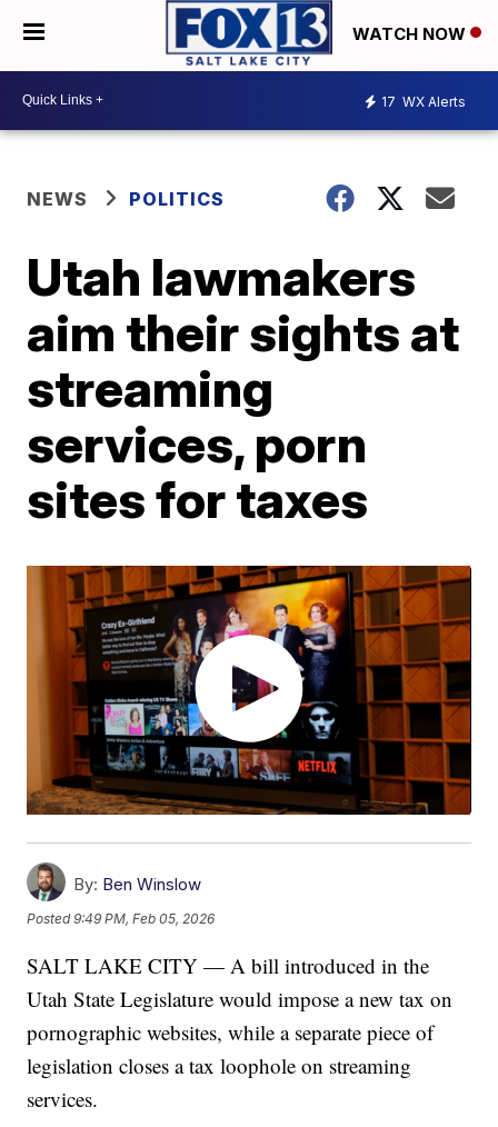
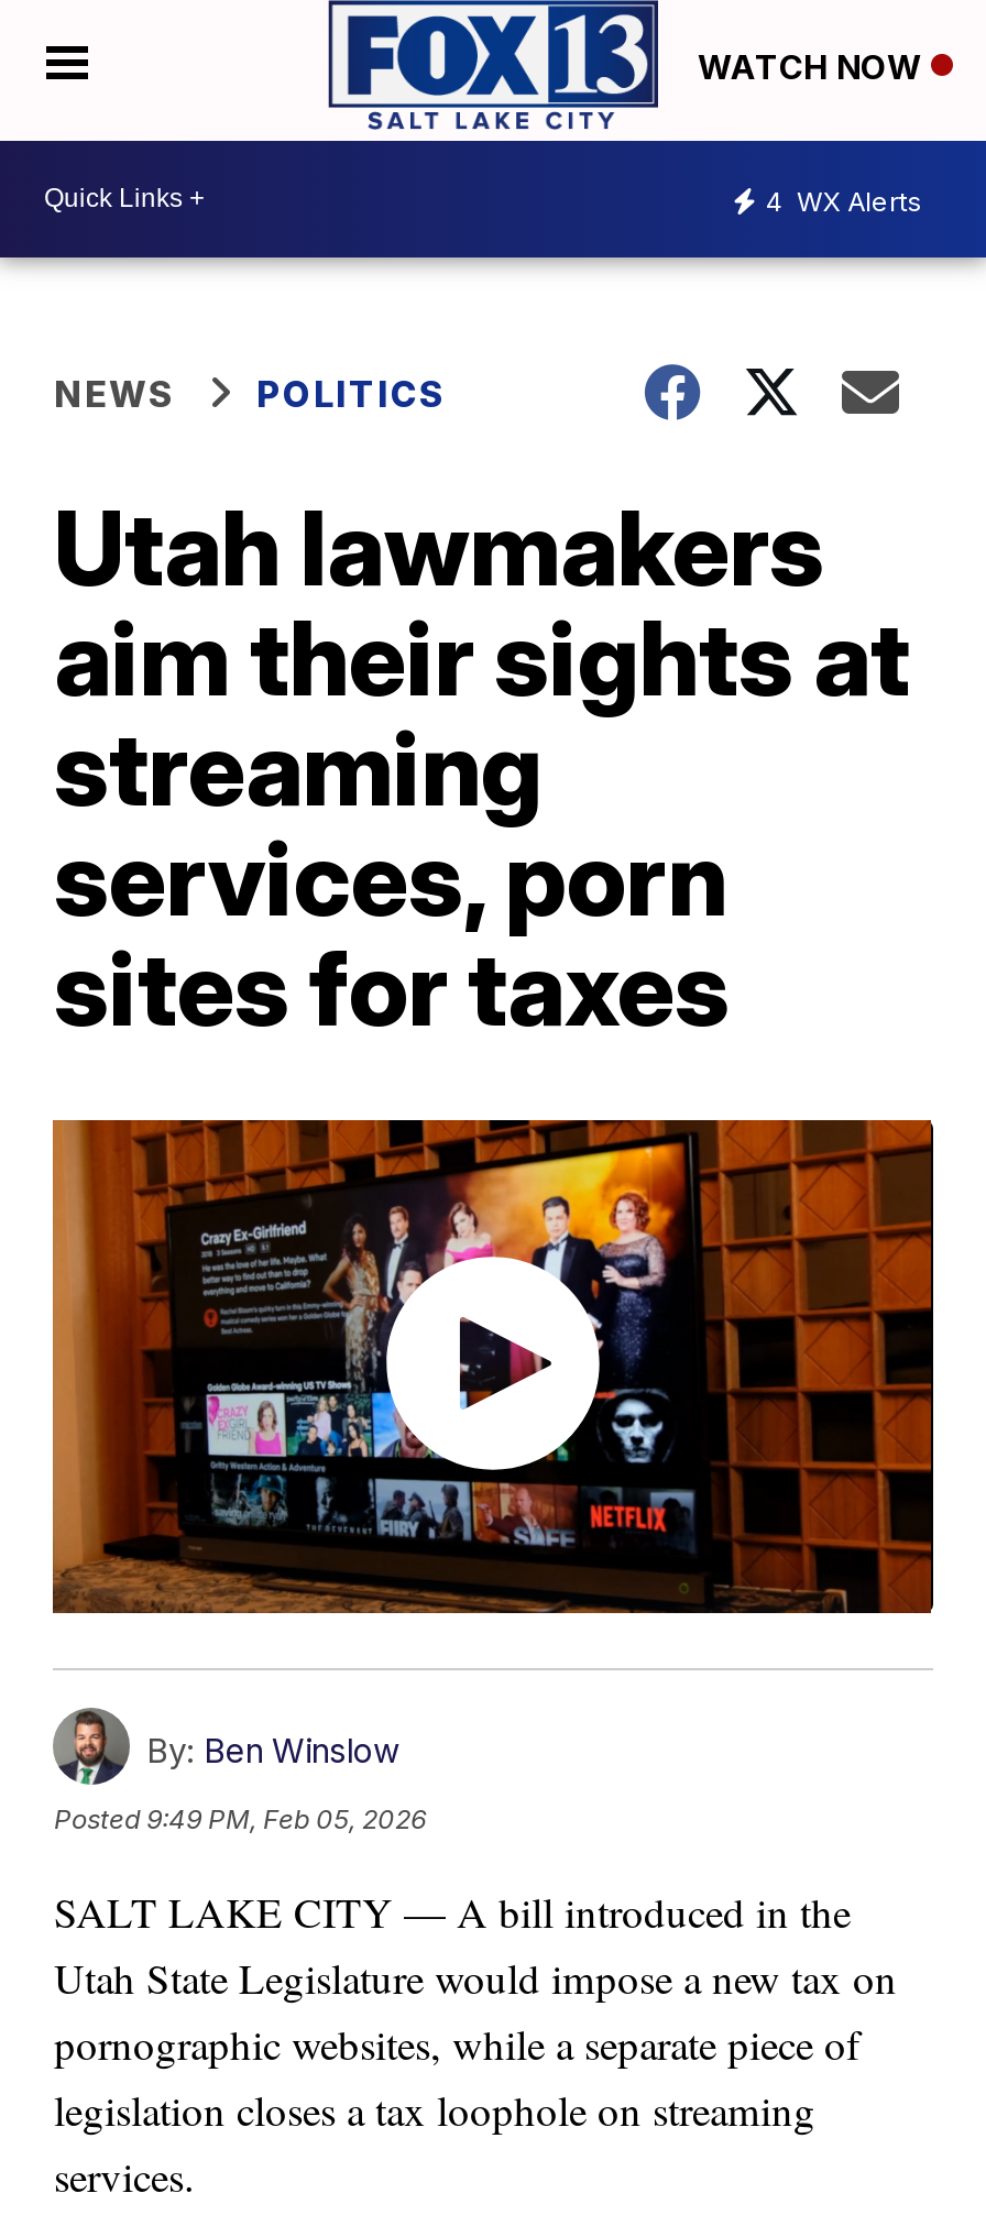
- 17 WX Alerts
+ 4 WX Alerts
